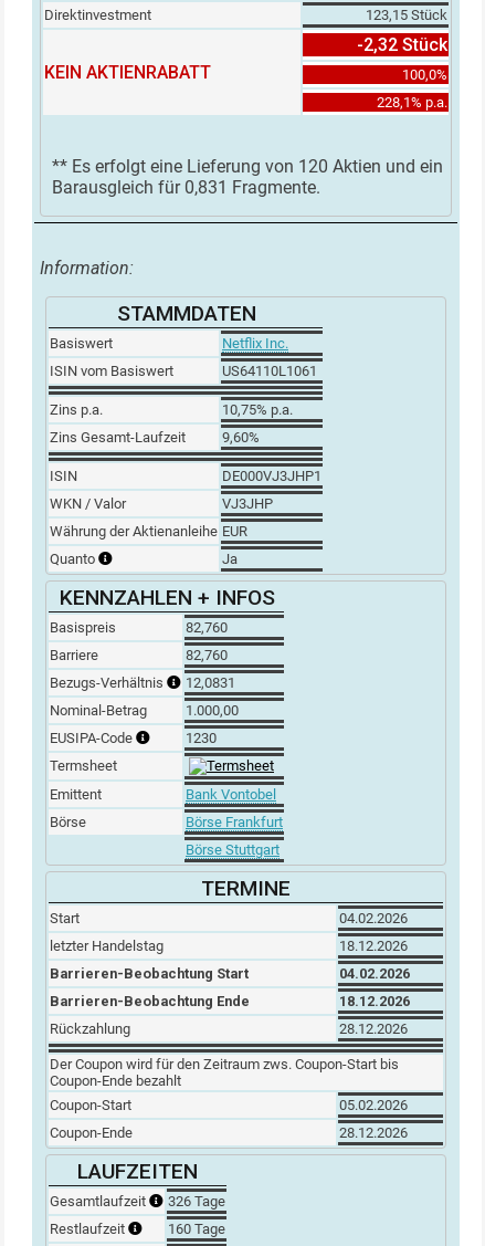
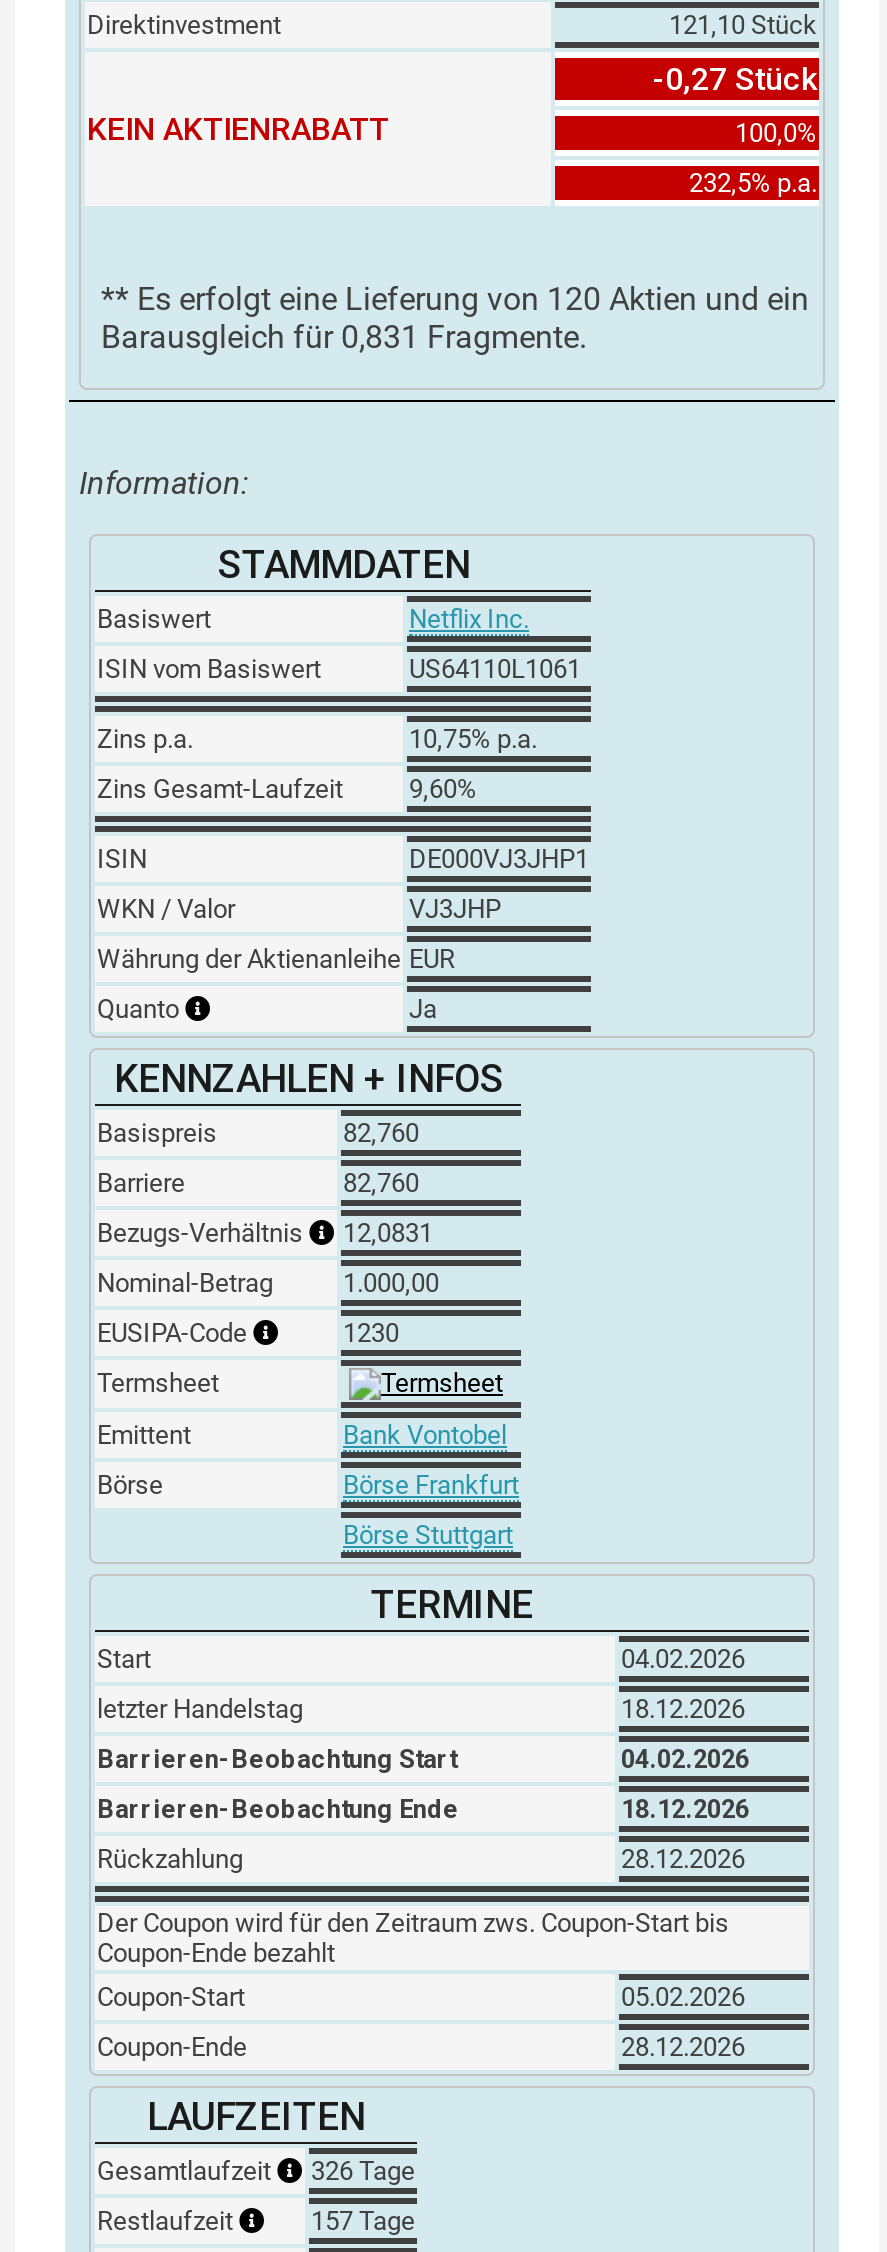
- 123,15 Stück
+ 121,10 Stück

- -2,32 Stück
+ -0,27 Stück

- 228,1% p.a.
+ 232,5% p.a.

- 160 Tage
+ 157 Tage
